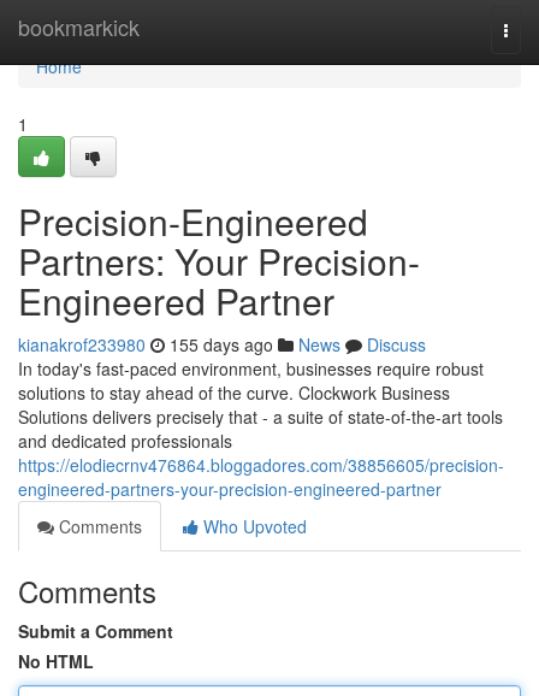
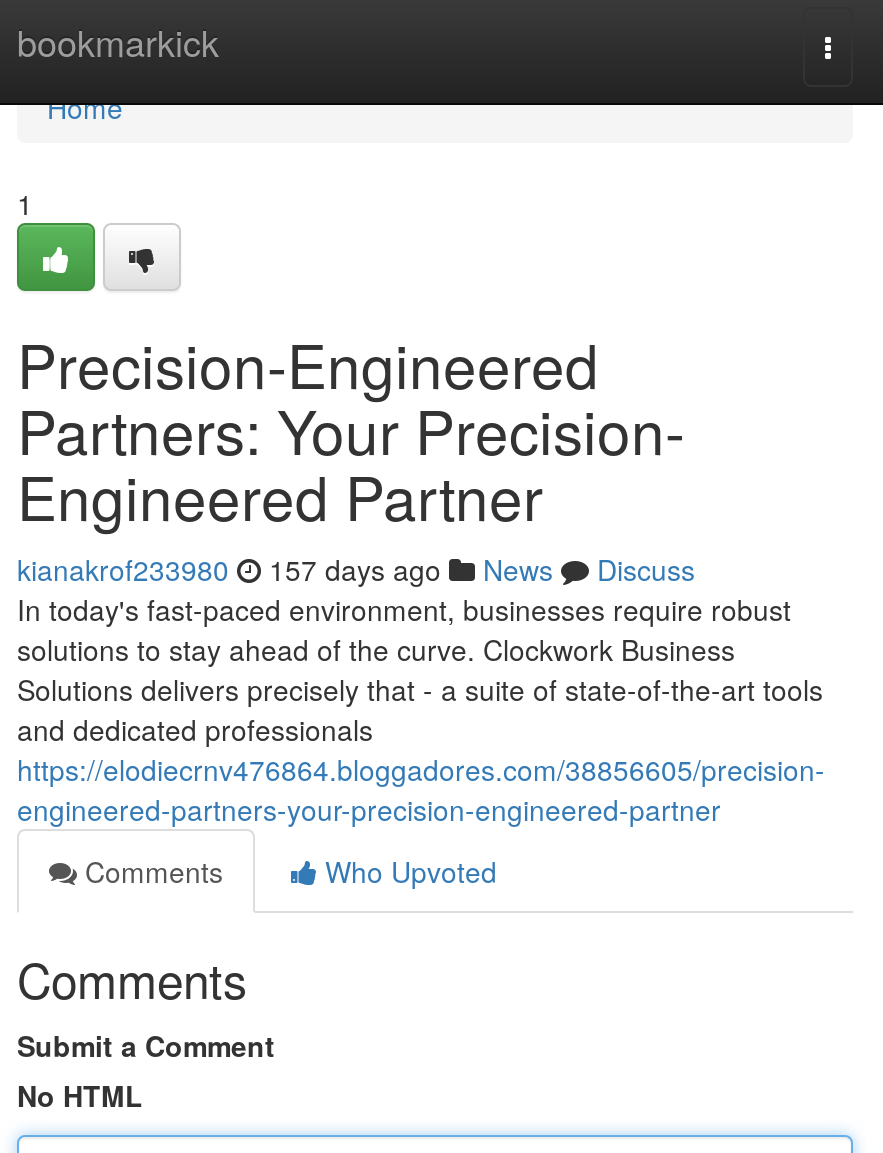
- kianakrof233980 155 days ago News Discuss
+ kianakrof233980 157 days ago News Discuss
